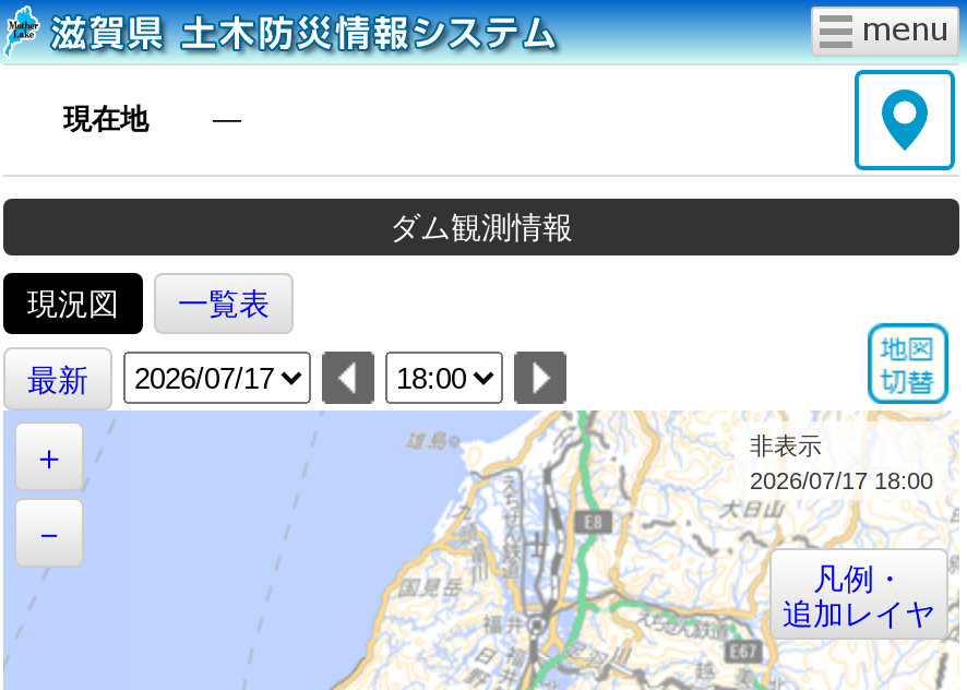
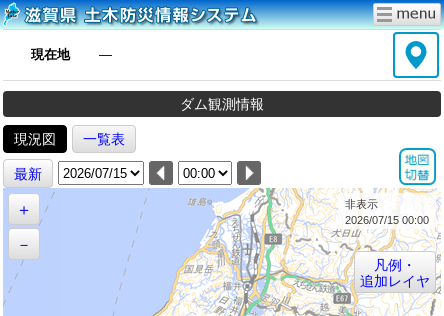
- 2026/07/17 18:00
+ 2026/07/15 00:00
